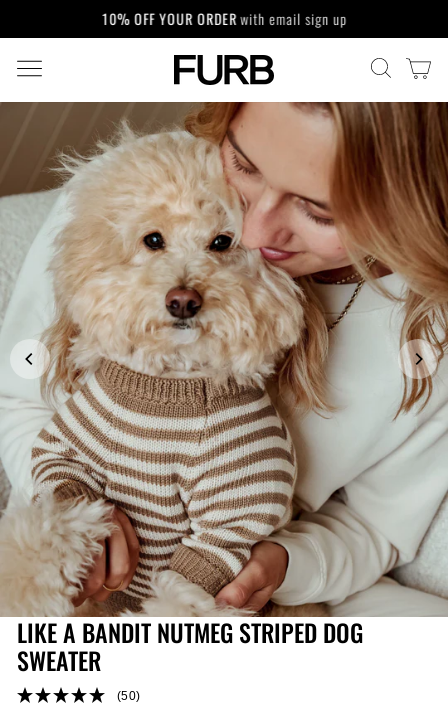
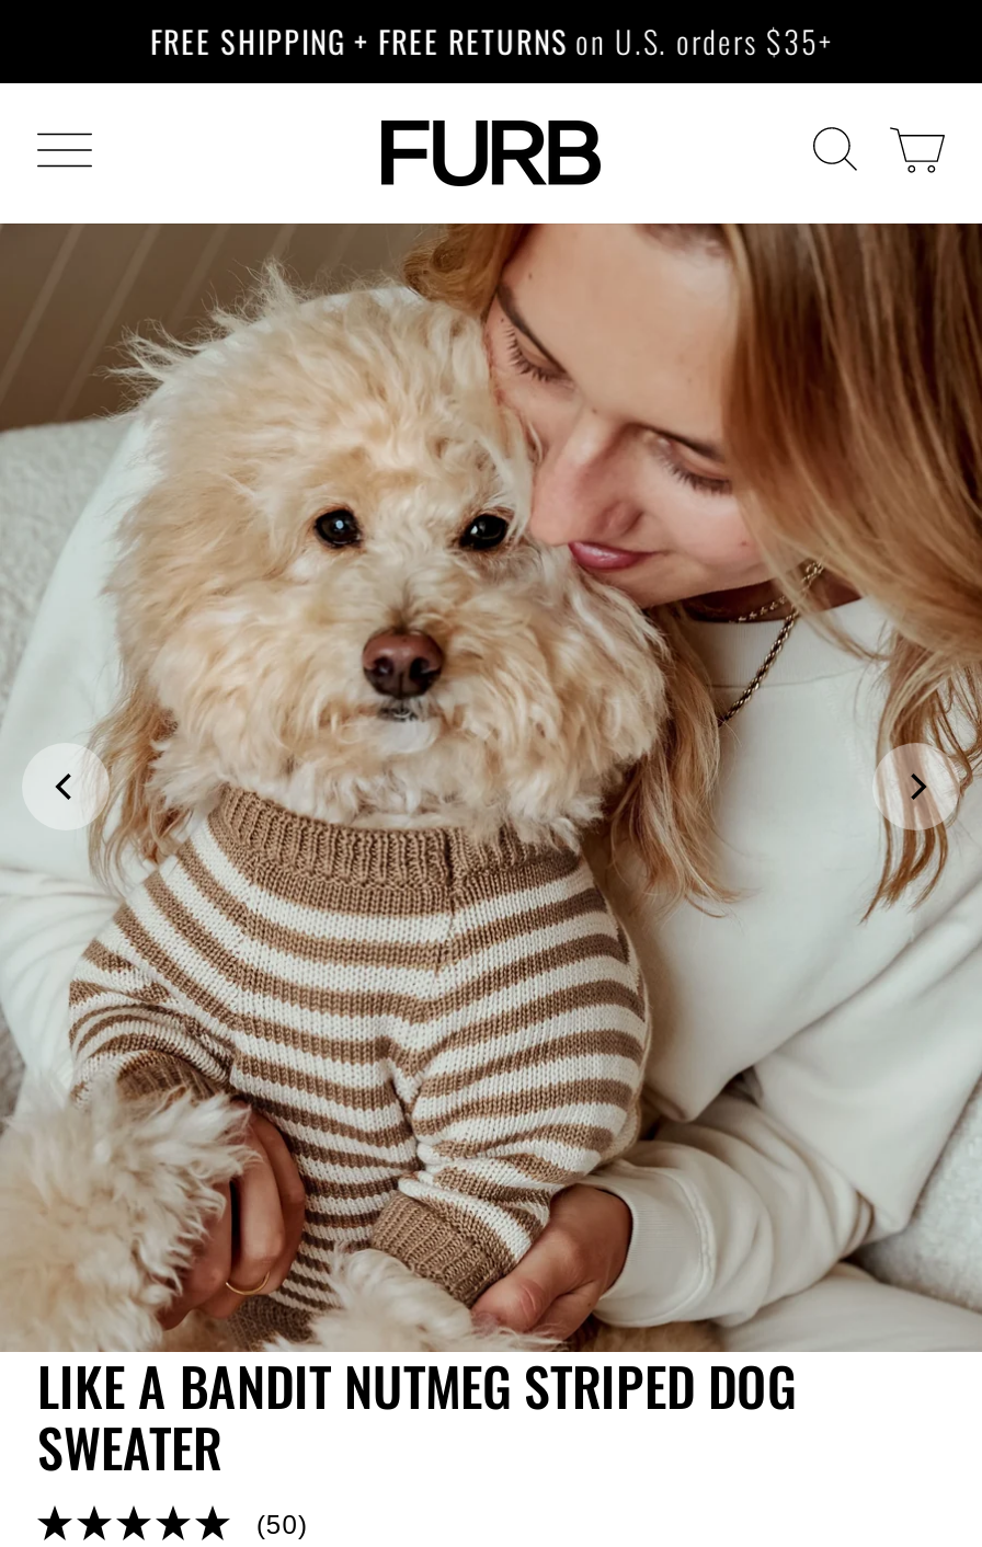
- 10% OFF YOUR ORDER with email sign up
+ FREE SHIPPING + FREE RETURNS on U.S. orders $35+
